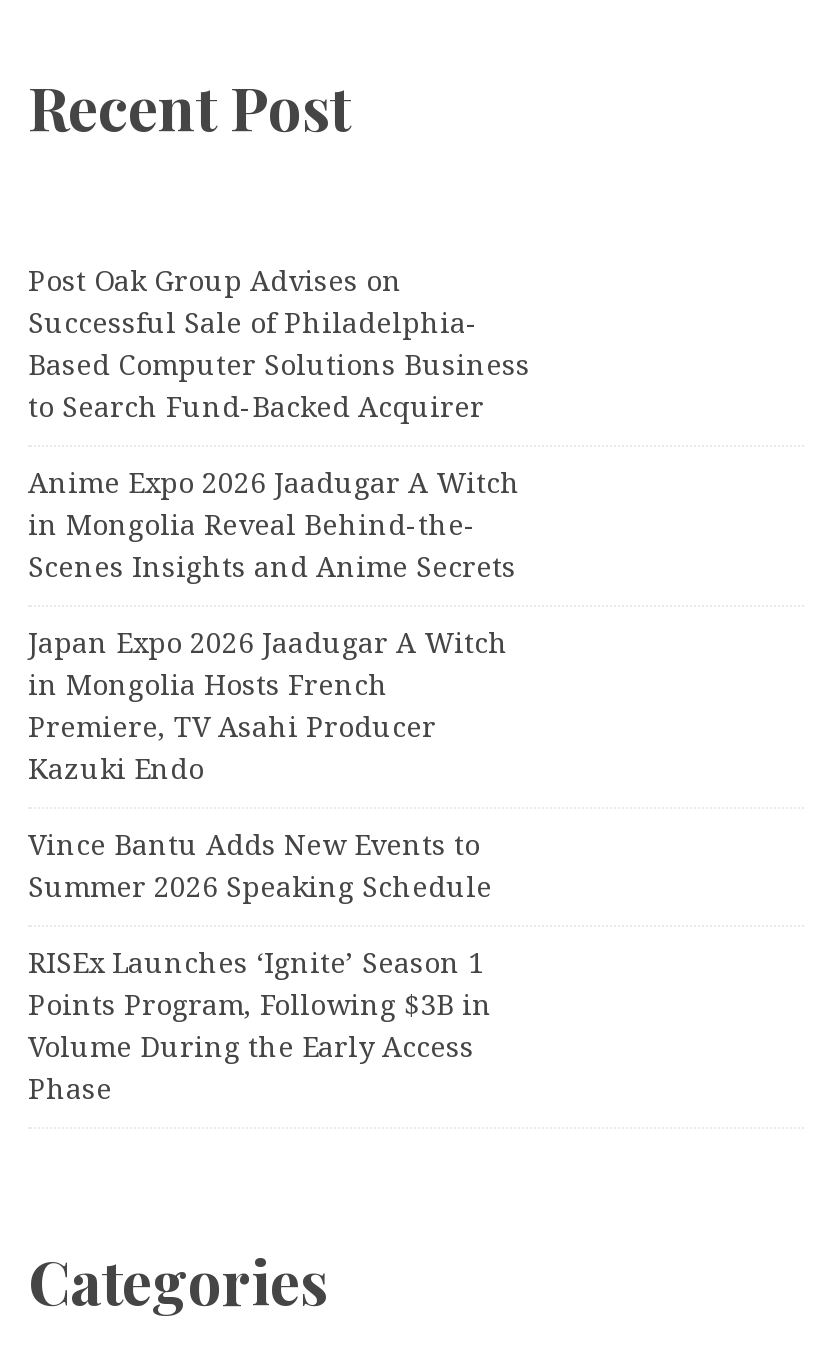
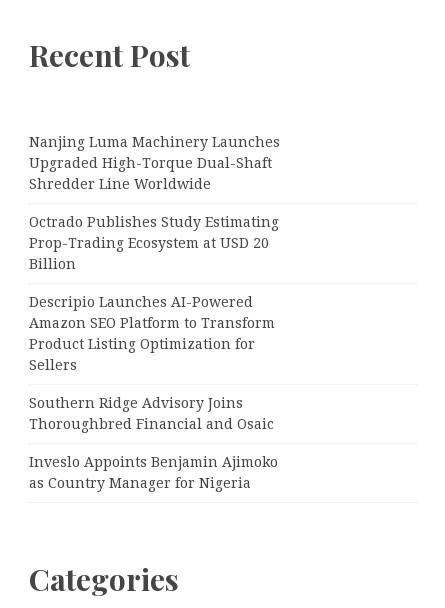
- Post Oak Group Advises on
- Successful Sale of Philadelphia-
- Based Computer Solutions Business
- to Search Fund-Backed Acquirer
+ Nanjing Luma Machinery Launches
+ Upgraded High-Torque Dual-Shaft
+ Shredder Line Worldwide

- Anime Expo 2026 Jaadugar A Witch
- in Mongolia Reveal Behind-the-
- Scenes Insights and Anime Secrets
+ Octrado Publishes Study Estimating
+ Prop-Trading Ecosystem at USD 20
+ Billion

- Japan Expo 2026 Jaadugar A Witch
- in Mongolia Hosts French
- Premiere, TV Asahi Producer
- Kazuki Endo
+ Descripio Launches AI-Powered
+ Amazon SEO Platform to Transform
+ Product Listing Optimization for
+ Sellers

- Vince Bantu Adds New Events to
- Summer 2026 Speaking Schedule
+ Southern Ridge Advisory Joins
+ Thoroughbred Financial and Osaic

- RISEx Launches ‘Ignite’ Season 1
- Points Program, Following $3B in
- Volume During the Early Access
- Phase
+ Inveslo Appoints Benjamin Ajimoko
+ as Country Manager for Nigeria
